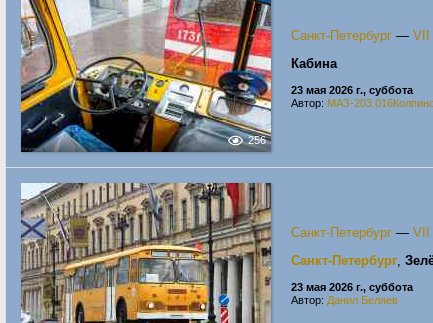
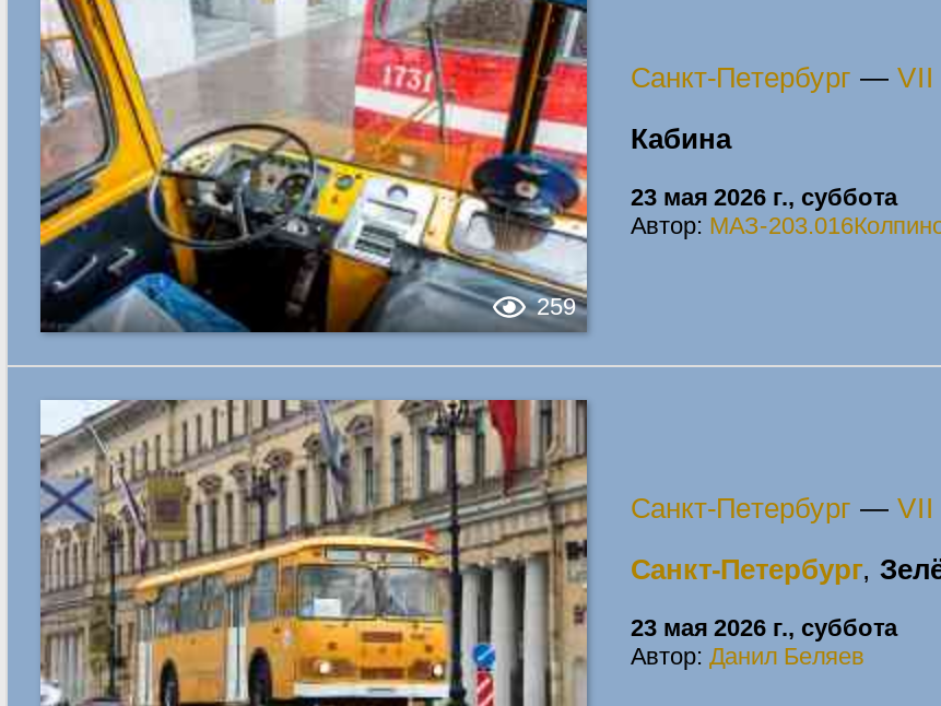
- 256
+ 259
